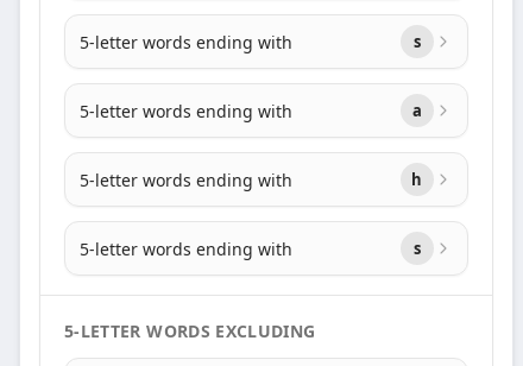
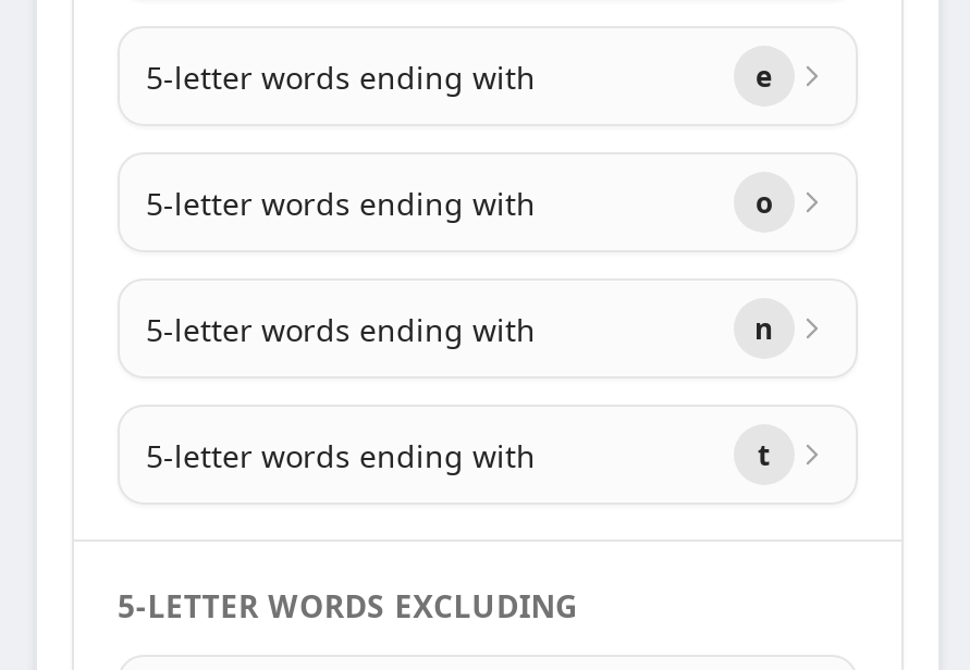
- s
+ e

- a
+ o

- h
+ n

- s
+ t
